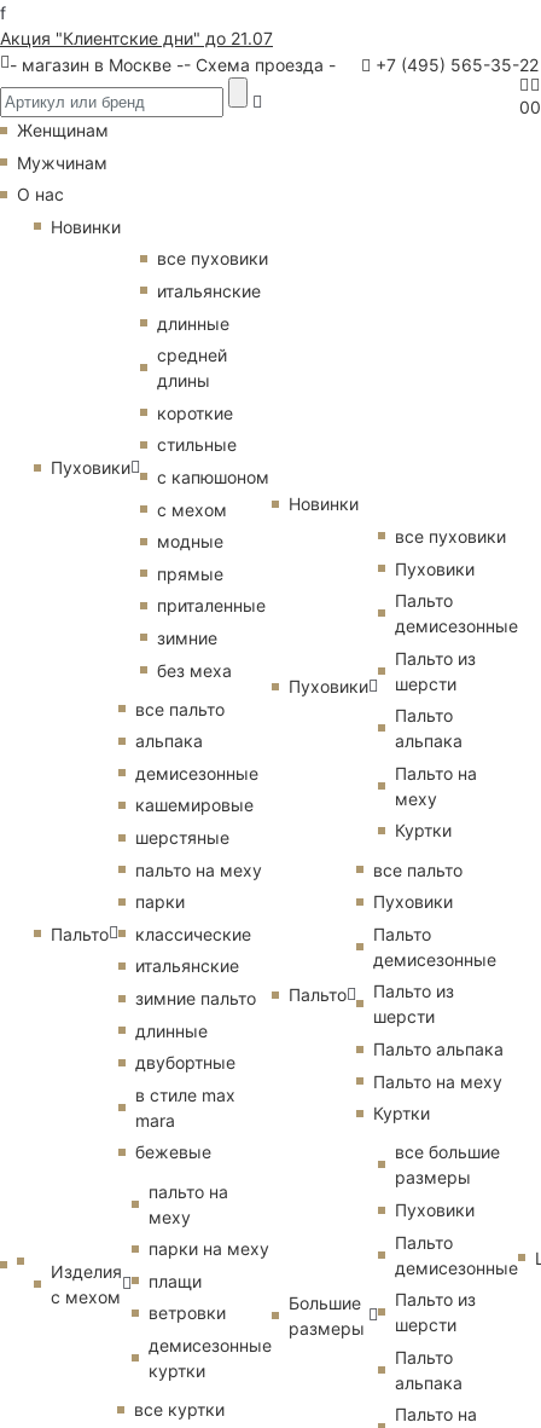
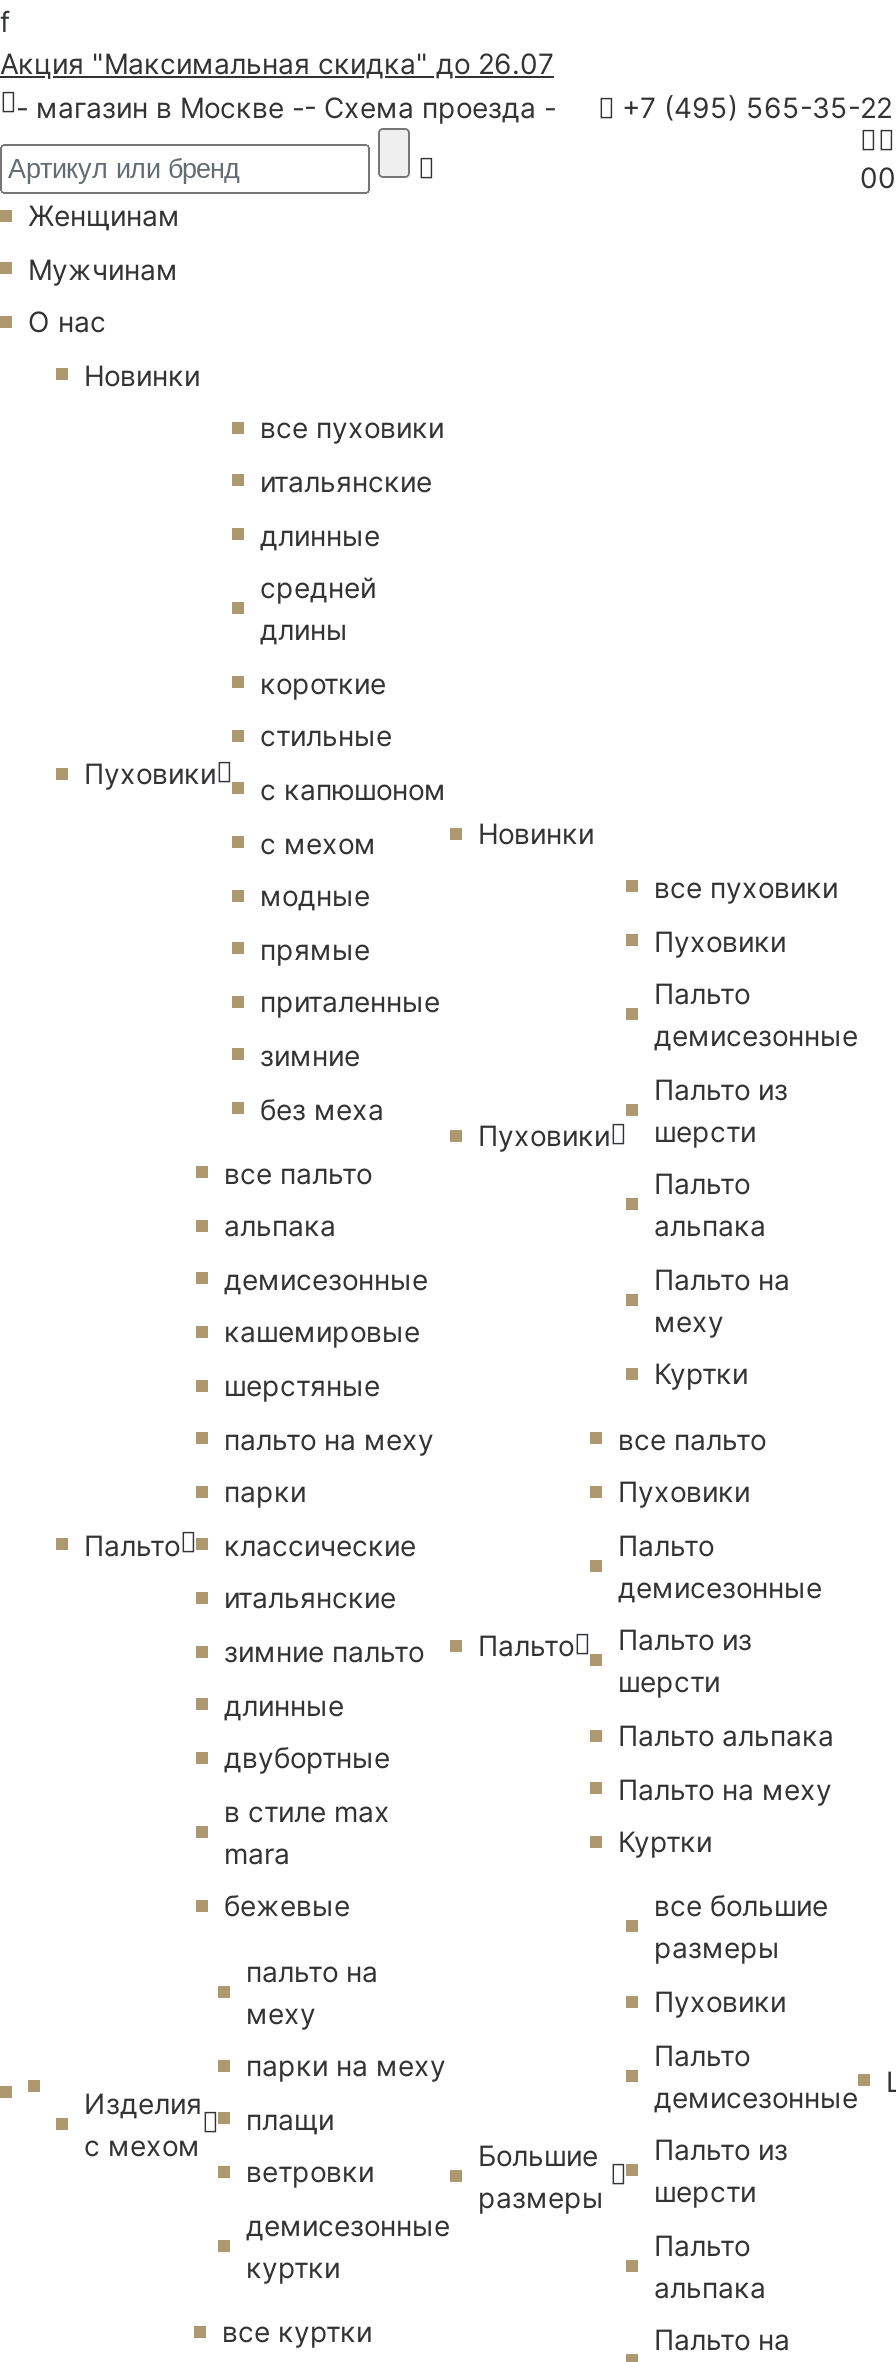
- Акция "Клиентские дни" до 21.07
+ Акция "Максимальная скидка" до 26.07
